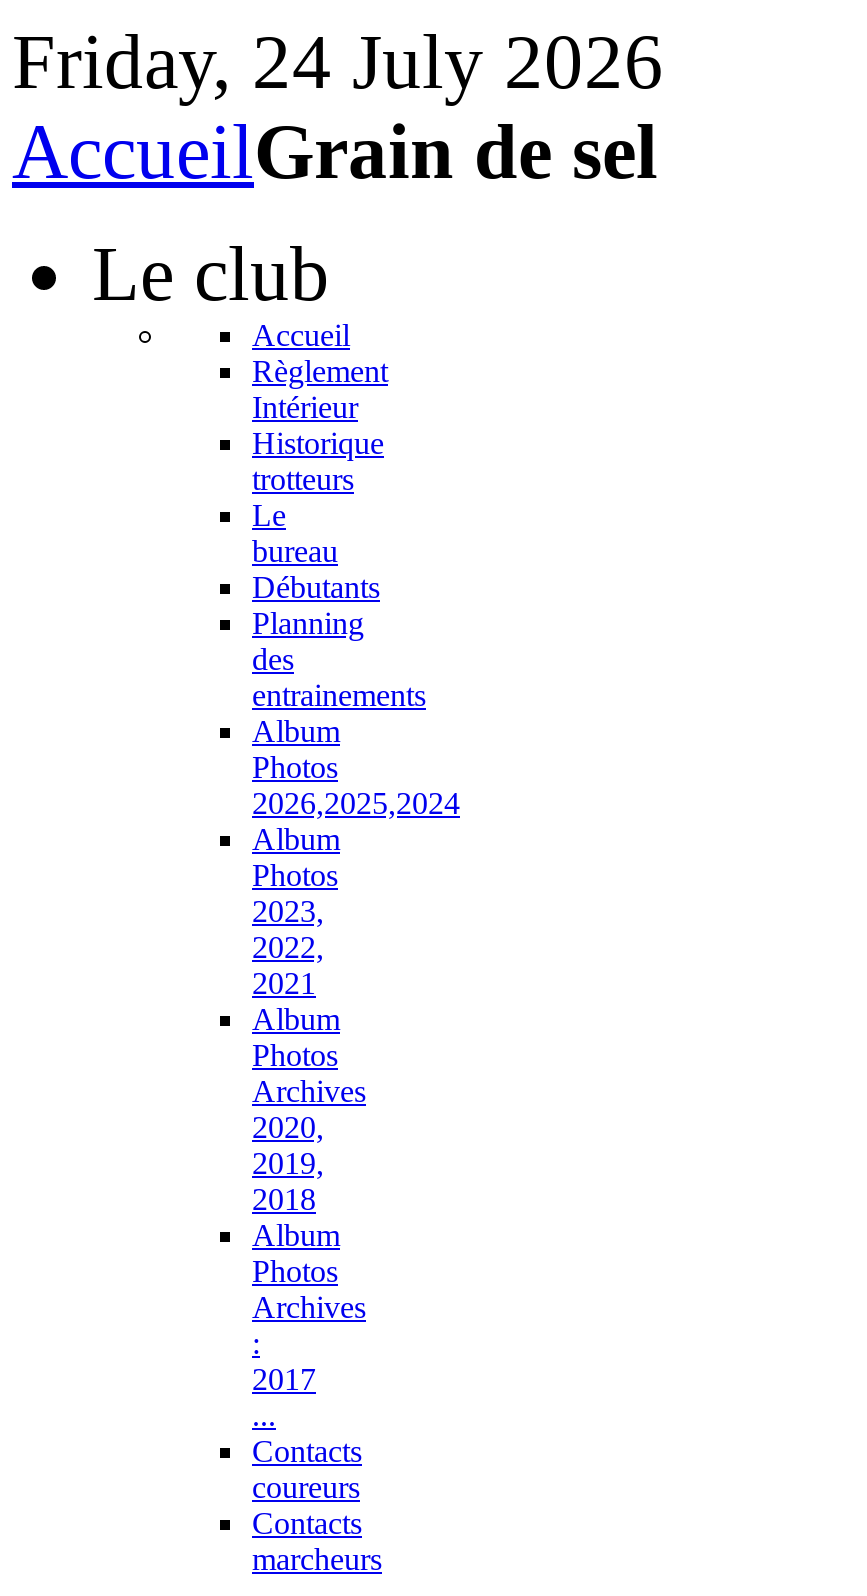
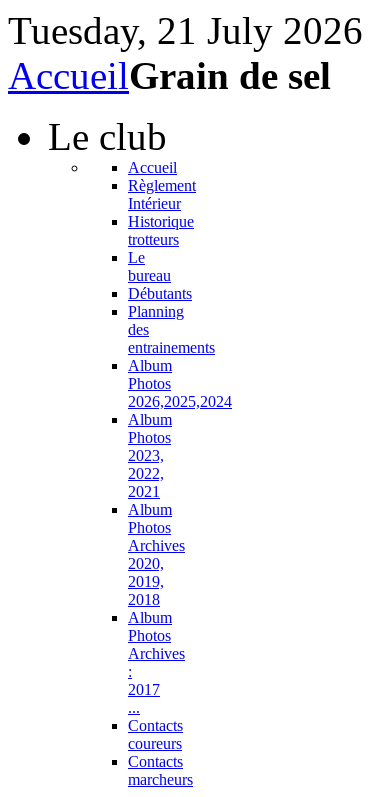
- Friday, 24 July 2026
+ Tuesday, 21 July 2026
